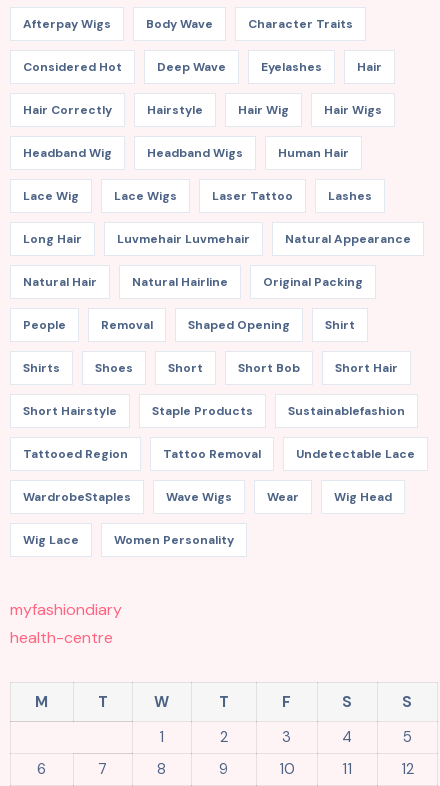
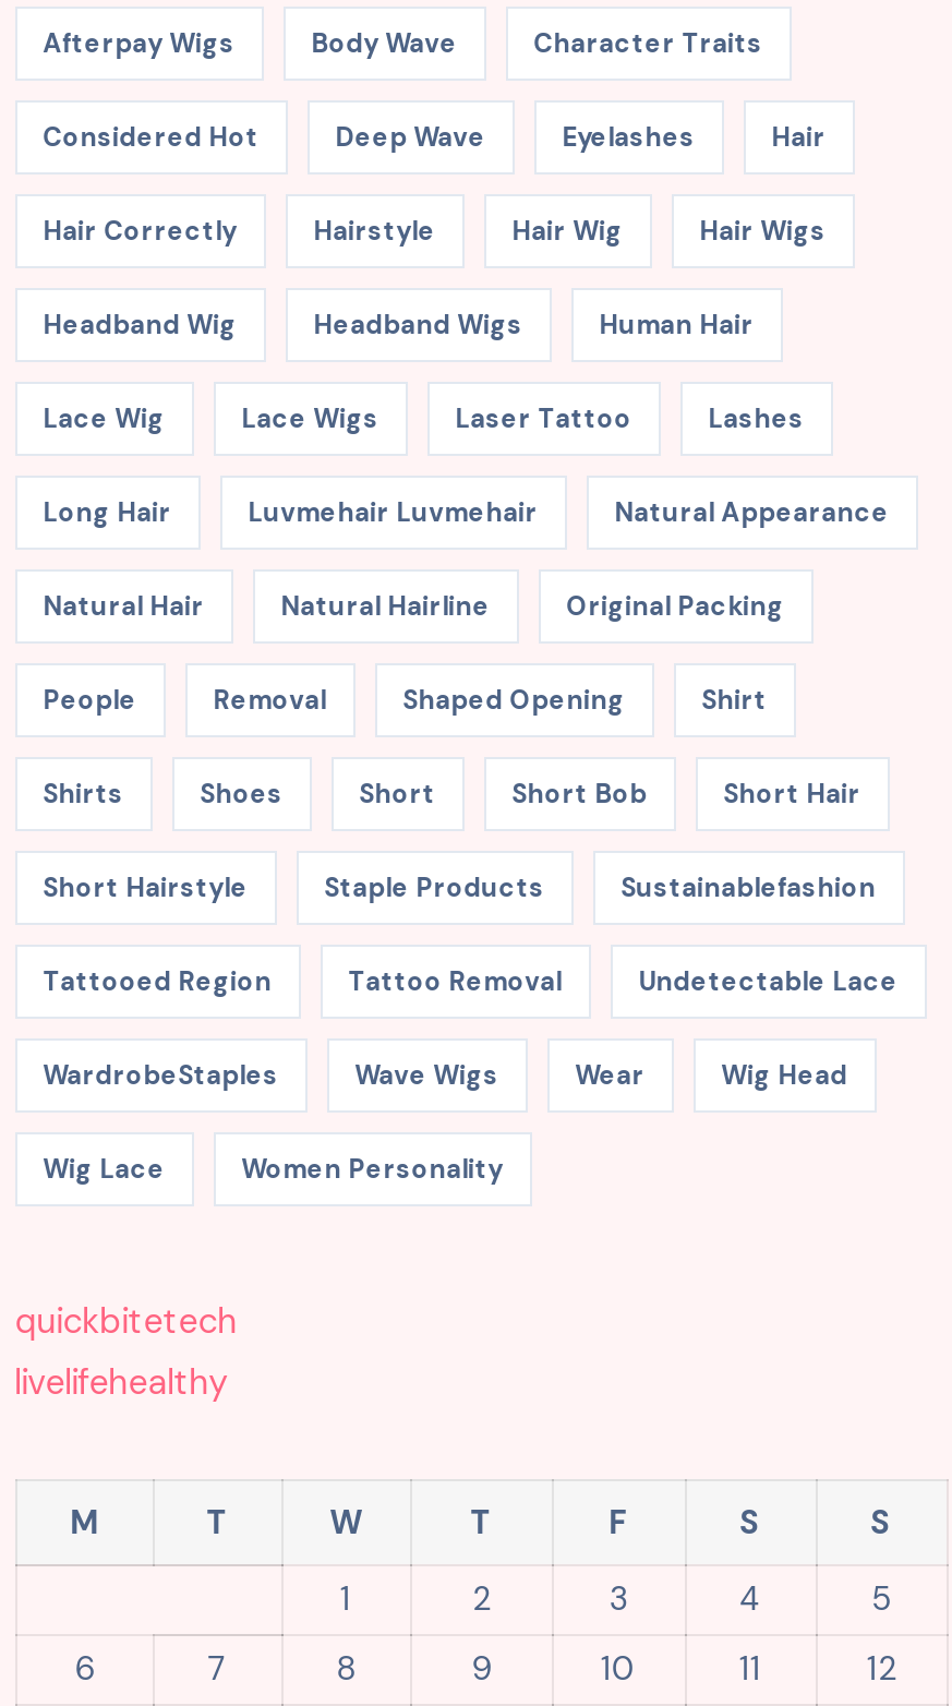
- myfashiondiary
- health-centre
+ quickbitetech
+ livelifehealthy
